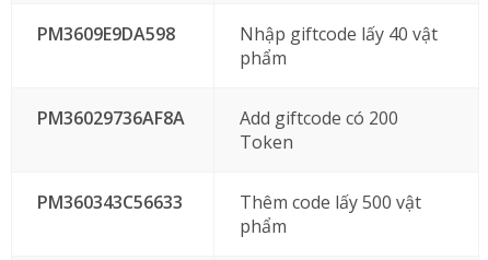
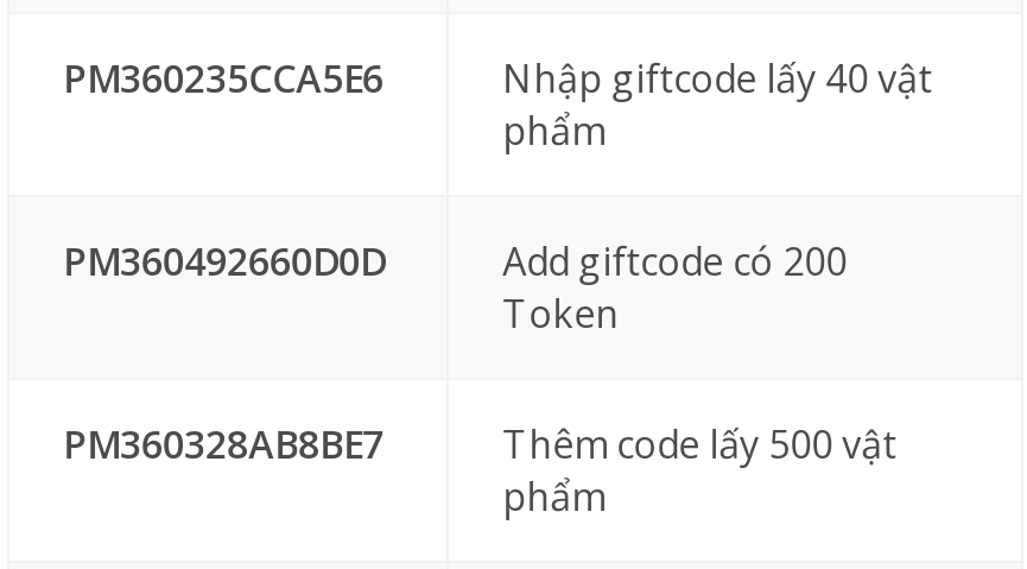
- PM3609E9DA598
+ PM360235CCA5E6

- PM36029736AF8A
+ PM360492660D0D

- PM360343C56633
+ PM360328AB8BE7
